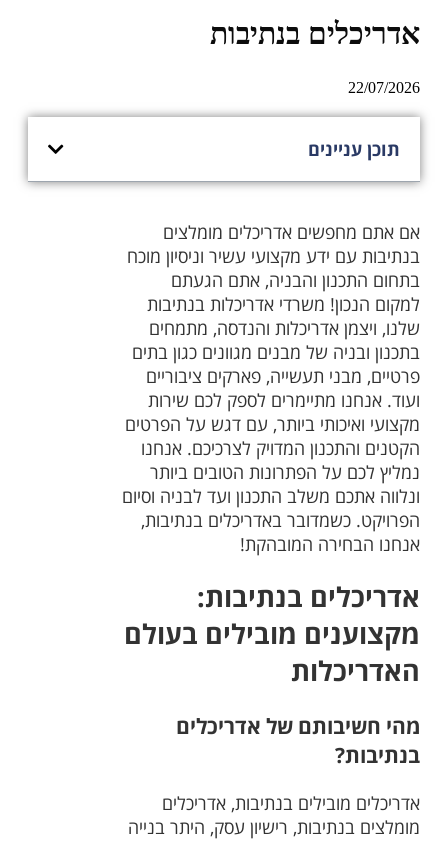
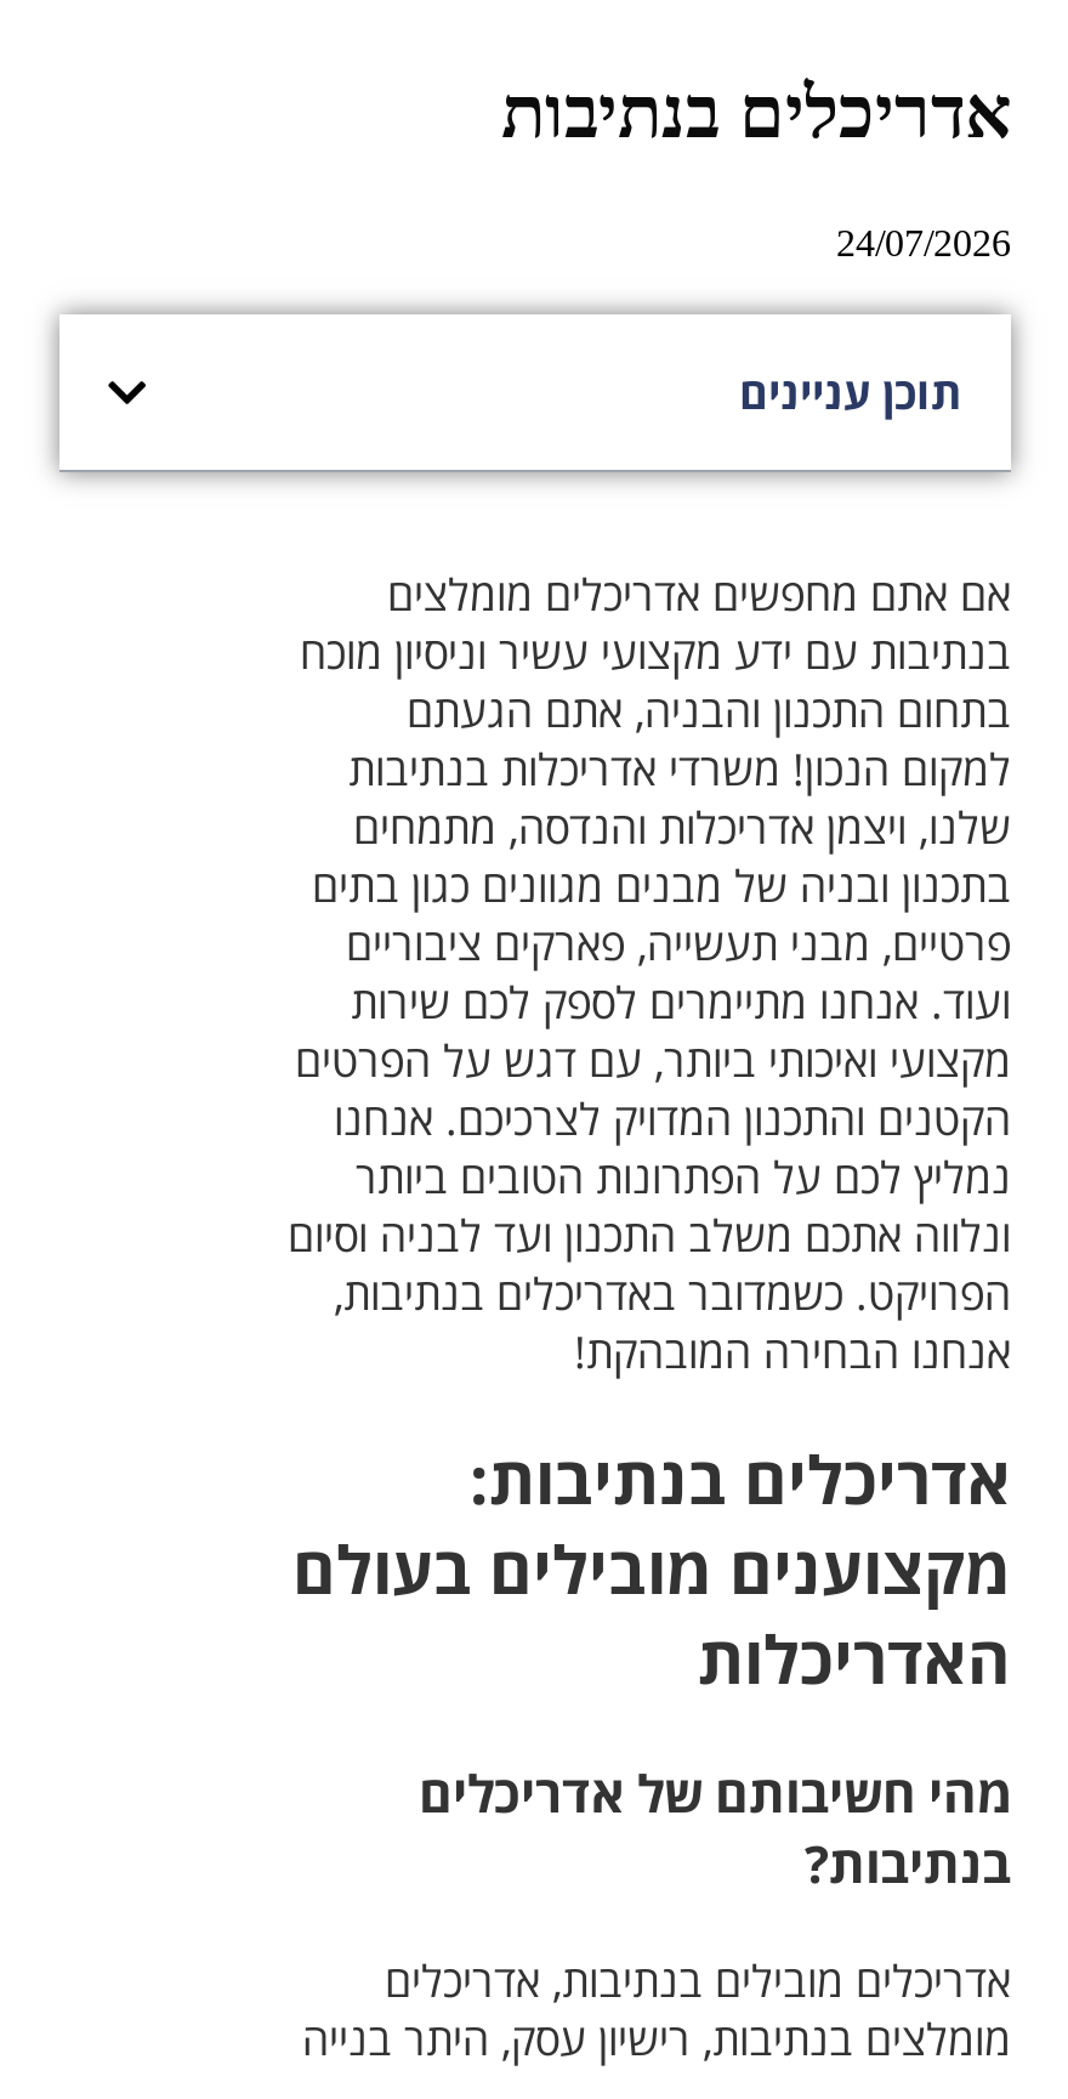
- 22/07/2026
+ 24/07/2026
